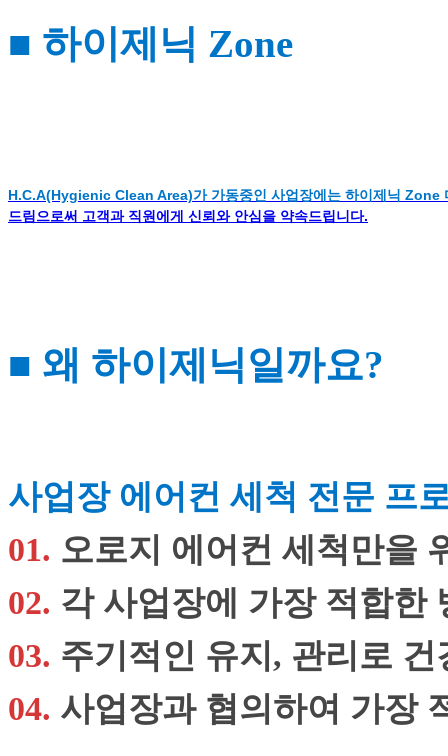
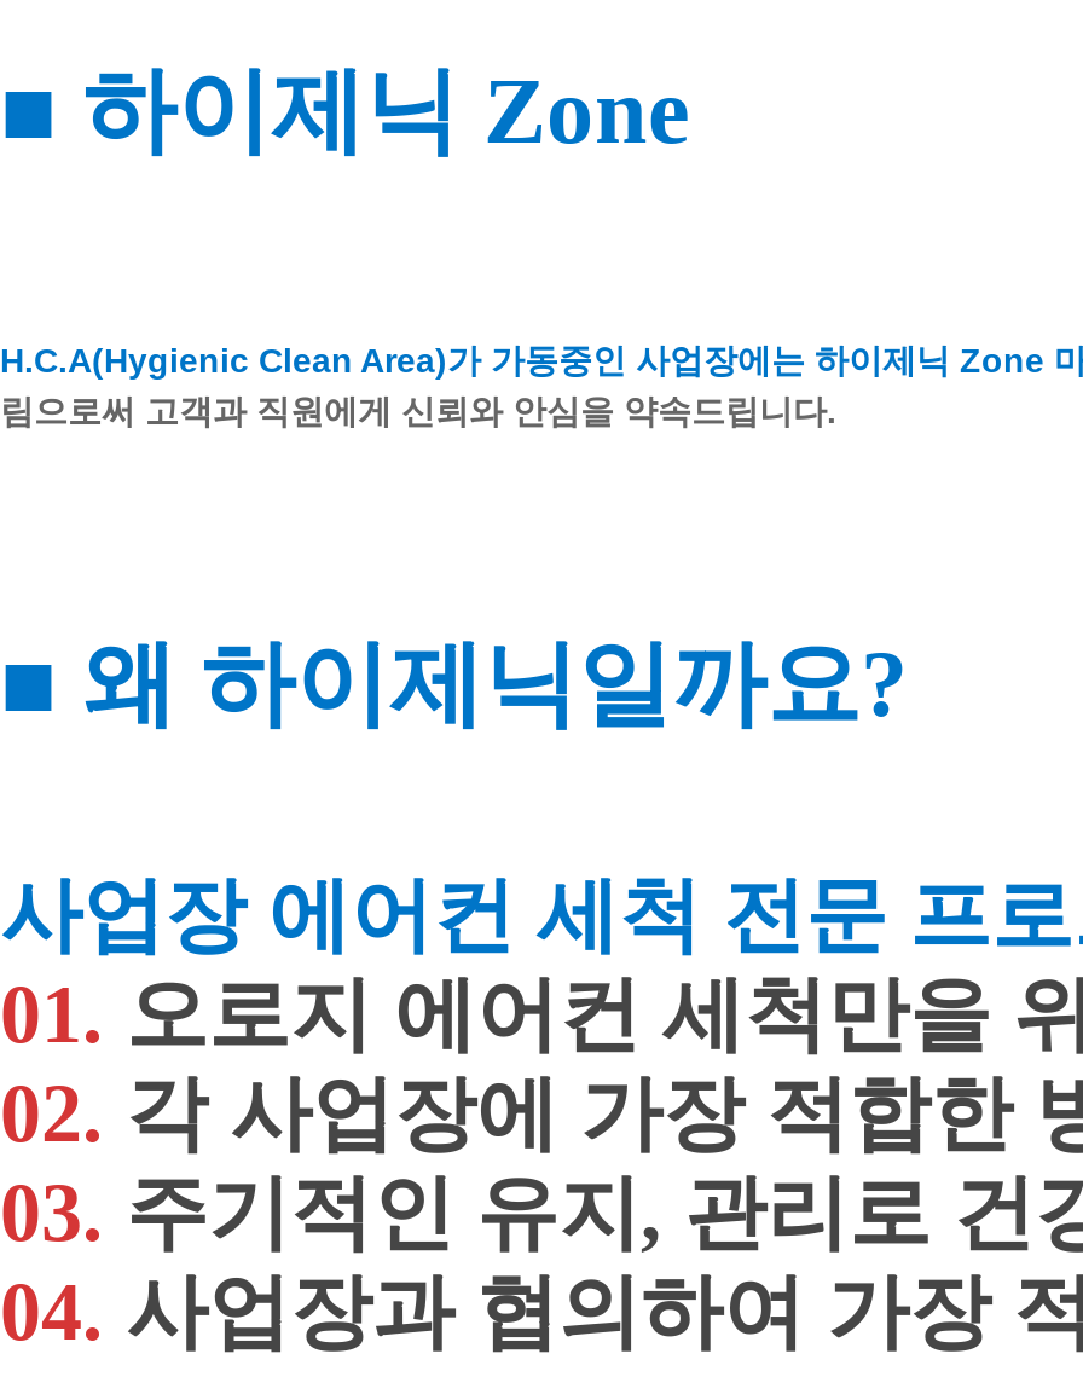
- 드림으로써 고객과 직원에게 신뢰와 안심을 약속드립니다.
+ 림으로써 고객과 직원에게 신뢰와 안심을 약속드립니다.
